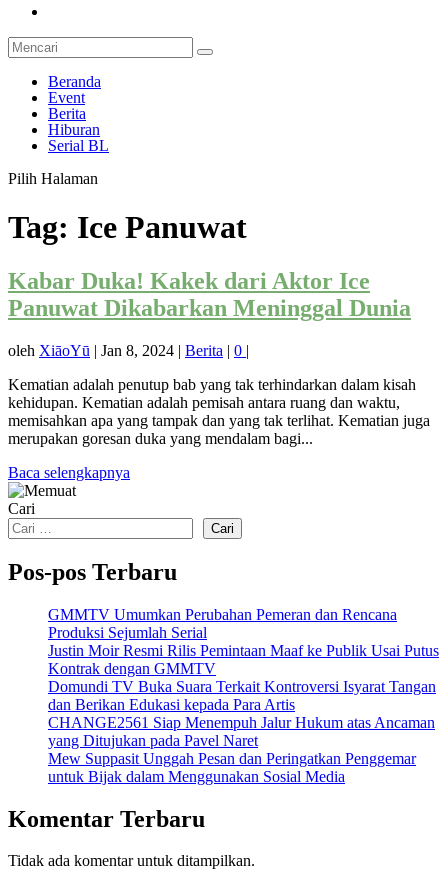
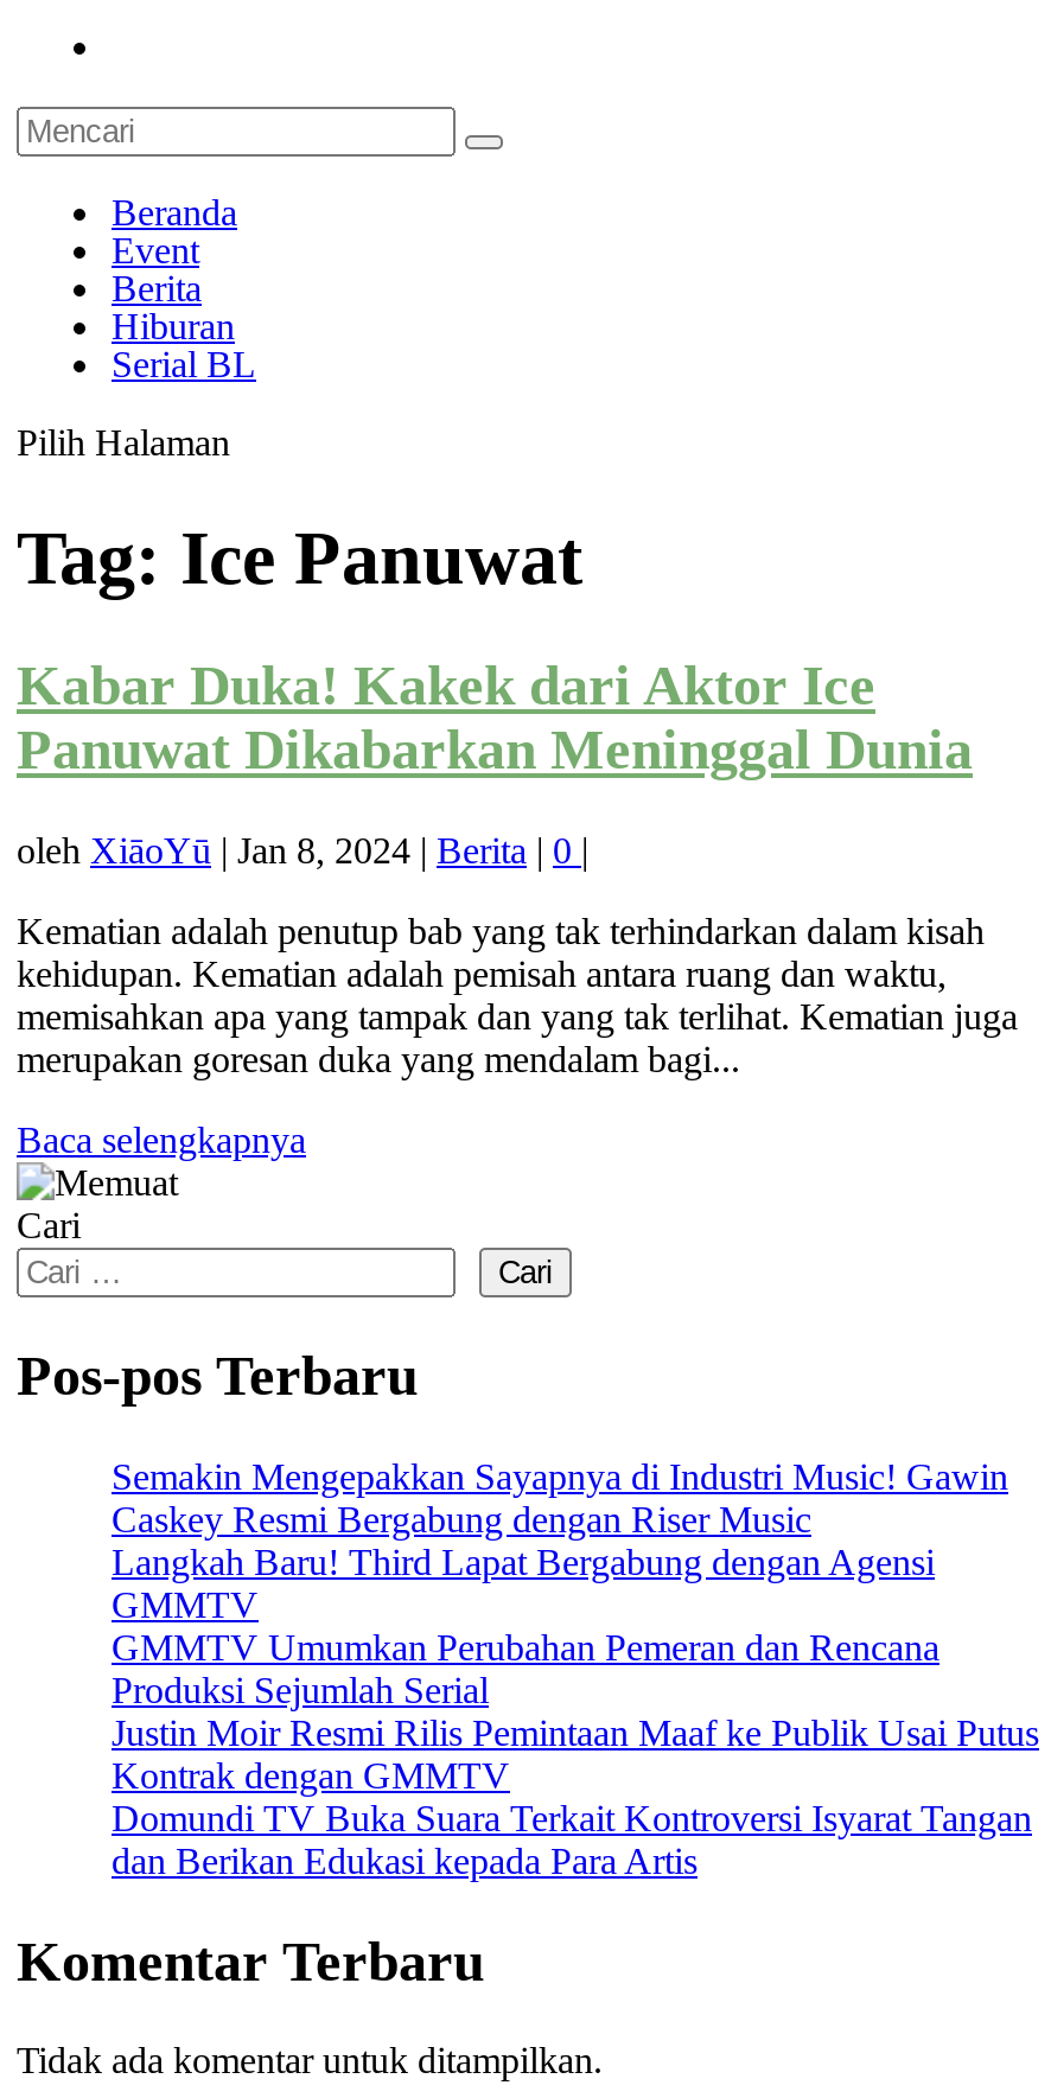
+ Semakin Mengepakkan Sayapnya di Industri Music! Gawin
+ Caskey Resmi Bergabung dengan Riser Music
+ Langkah Baru! Third Lapat Bergabung dengan Agensi
+ GMMTV

moved down: GMMTV Umumkan Perubahan Pemeran dan Rencana | Produksi Sejumlah Serial | Justin Moir Resmi Rilis Pemintaan Maaf ke Publik Usai Putus | Kontrak dengan GMMTV | Domundi TV Buka Suara Terkait Kontroversi Isyarat Tangan | dan Berikan Edukasi kepada Para Artis

- CHANGE2561 Siap Menempuh Jalur Hukum atas Ancaman
- yang Ditujukan pada Pavel Naret
- Mew Suppasit Unggah Pesan dan Peringatkan Penggemar
- untuk Bijak dalam Menggunakan Sosial Media
